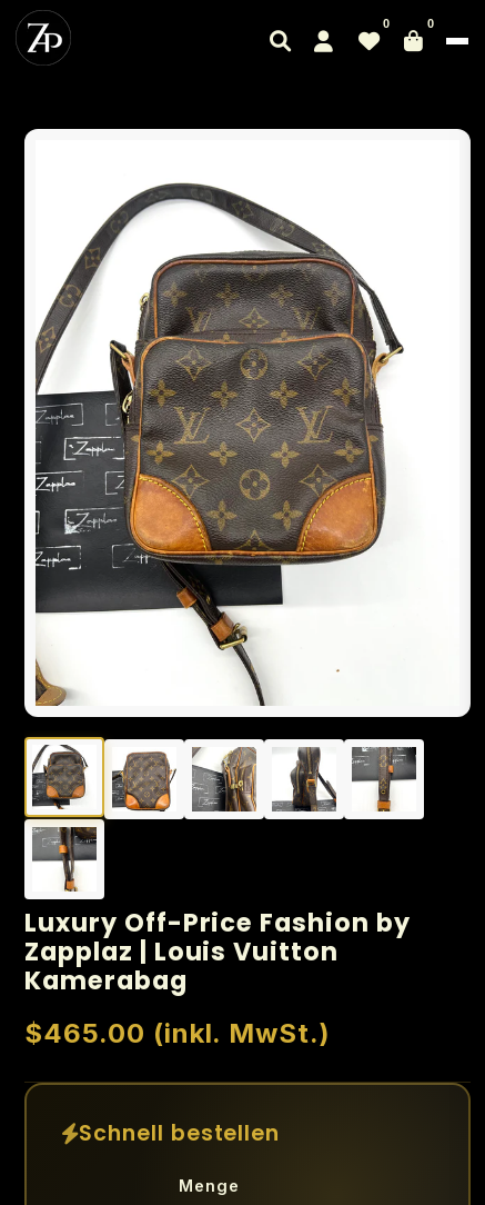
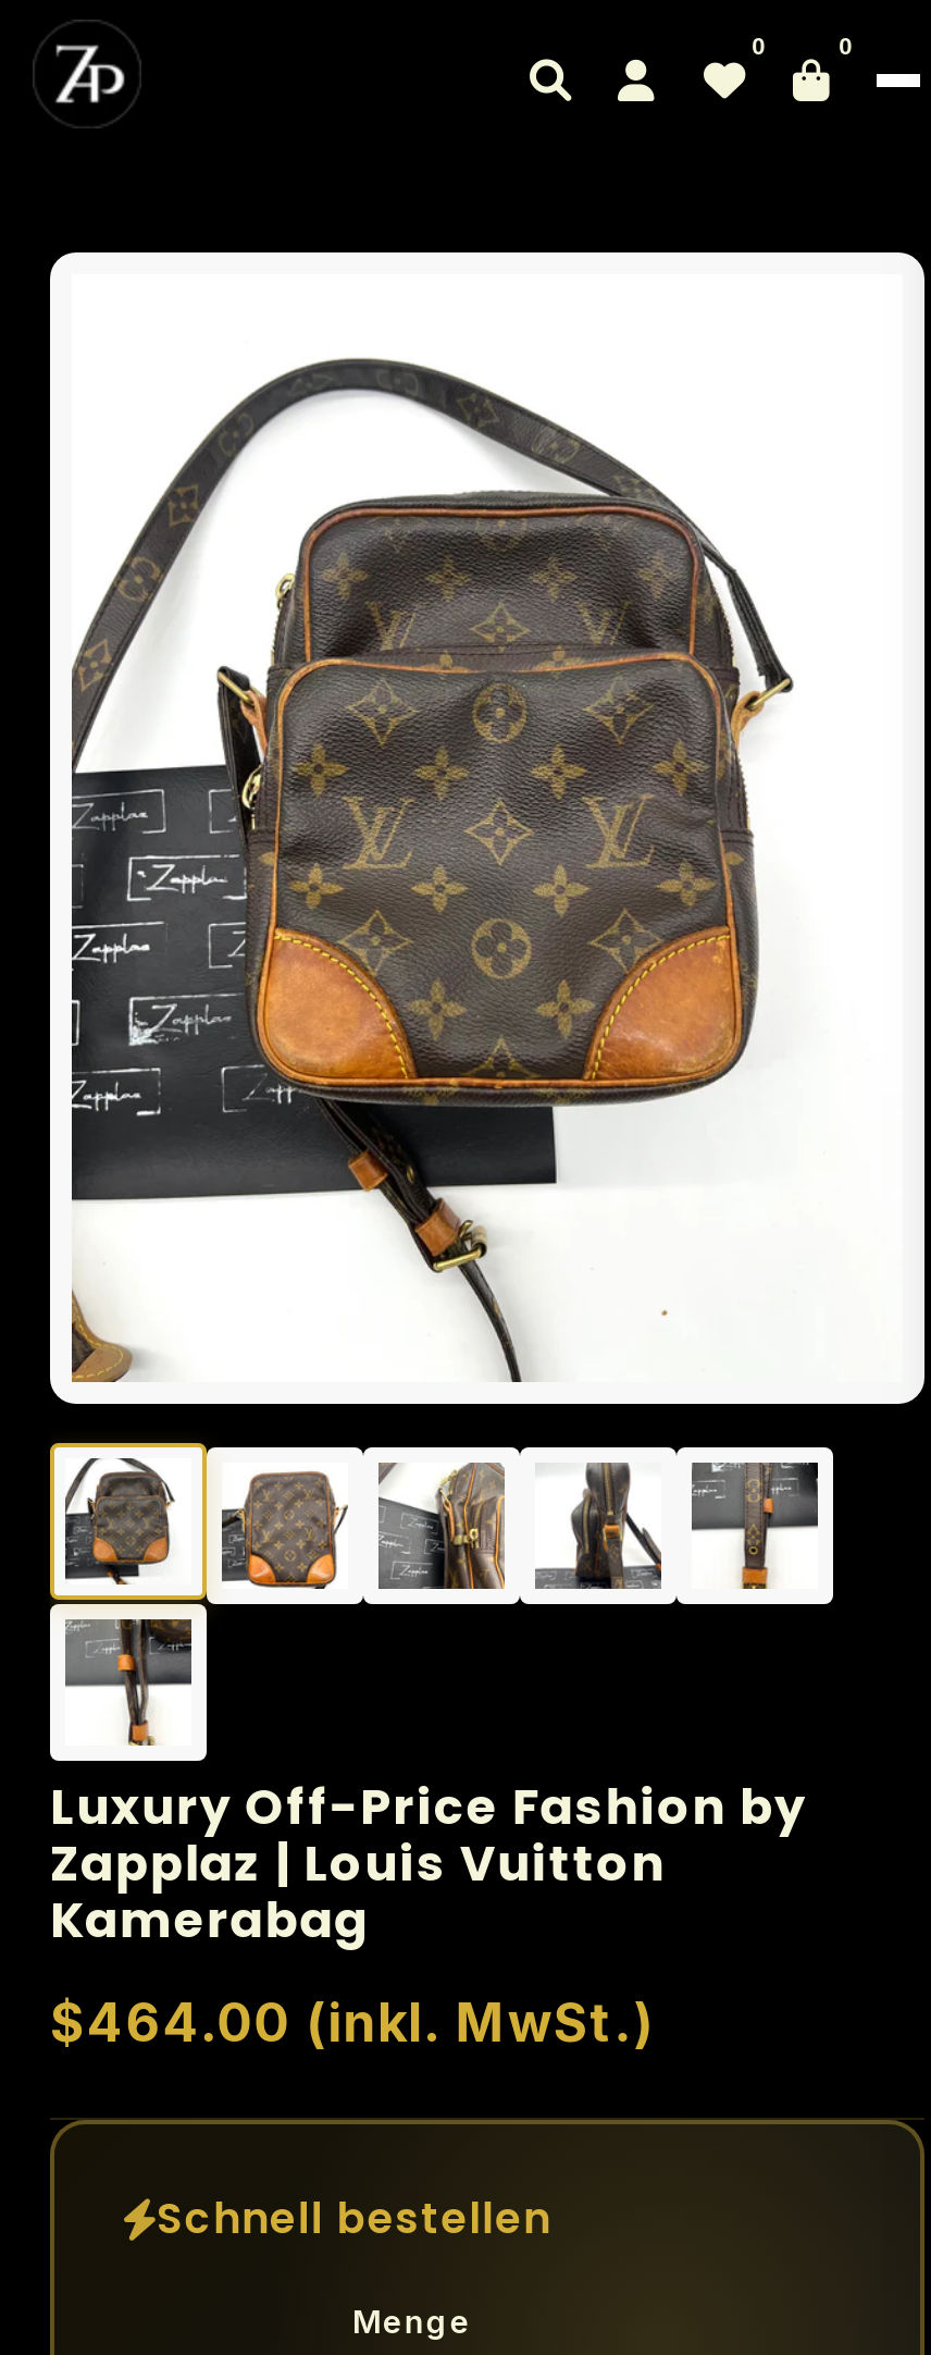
- $465.00 (inkl. MwSt.)
+ $464.00 (inkl. MwSt.)
